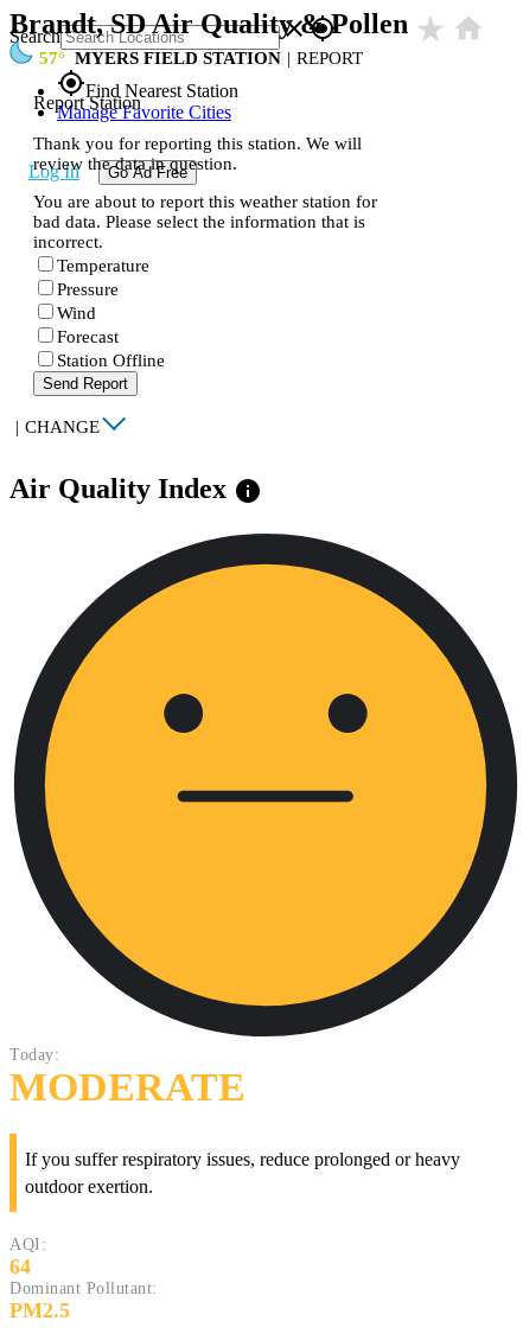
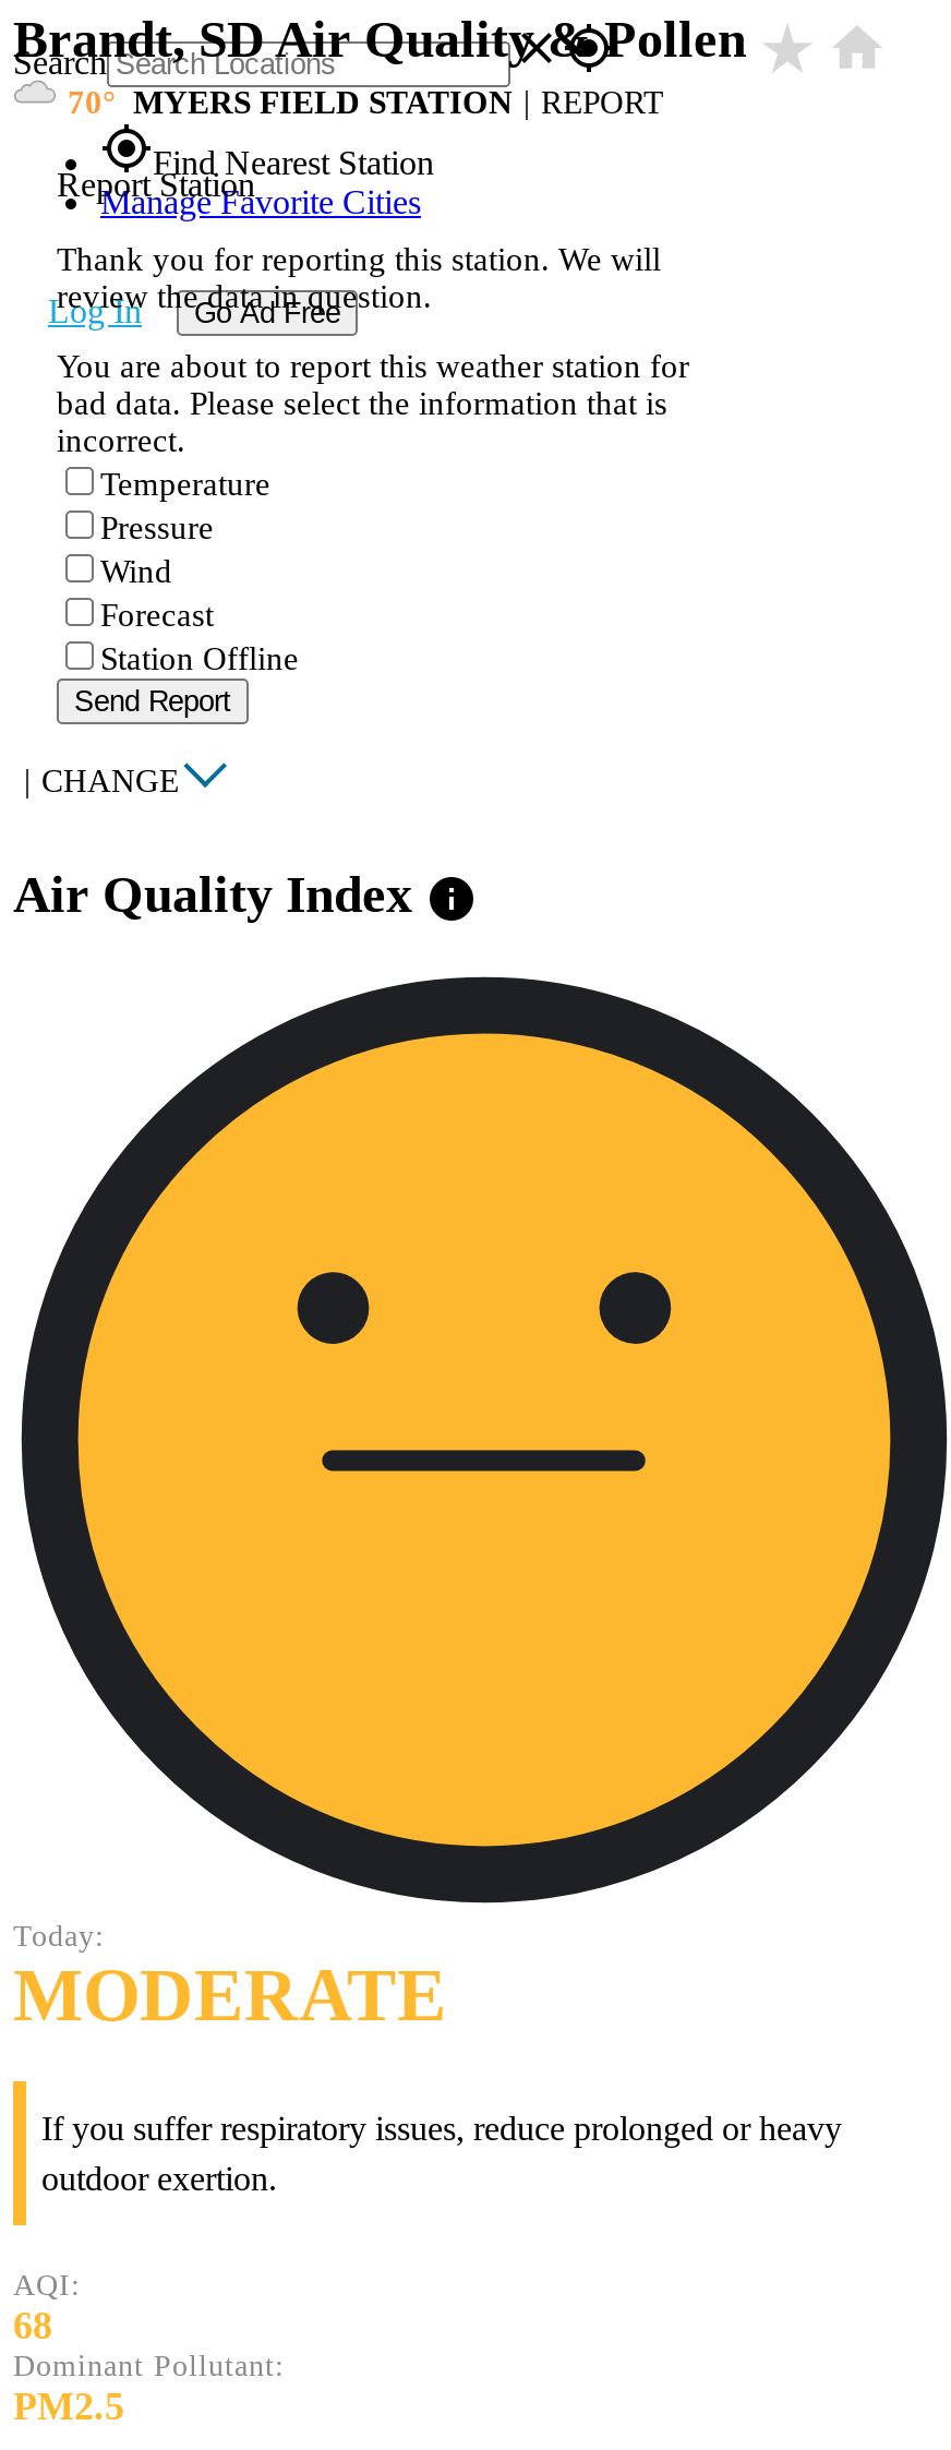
- 57
+ 70

- 64
+ 68
